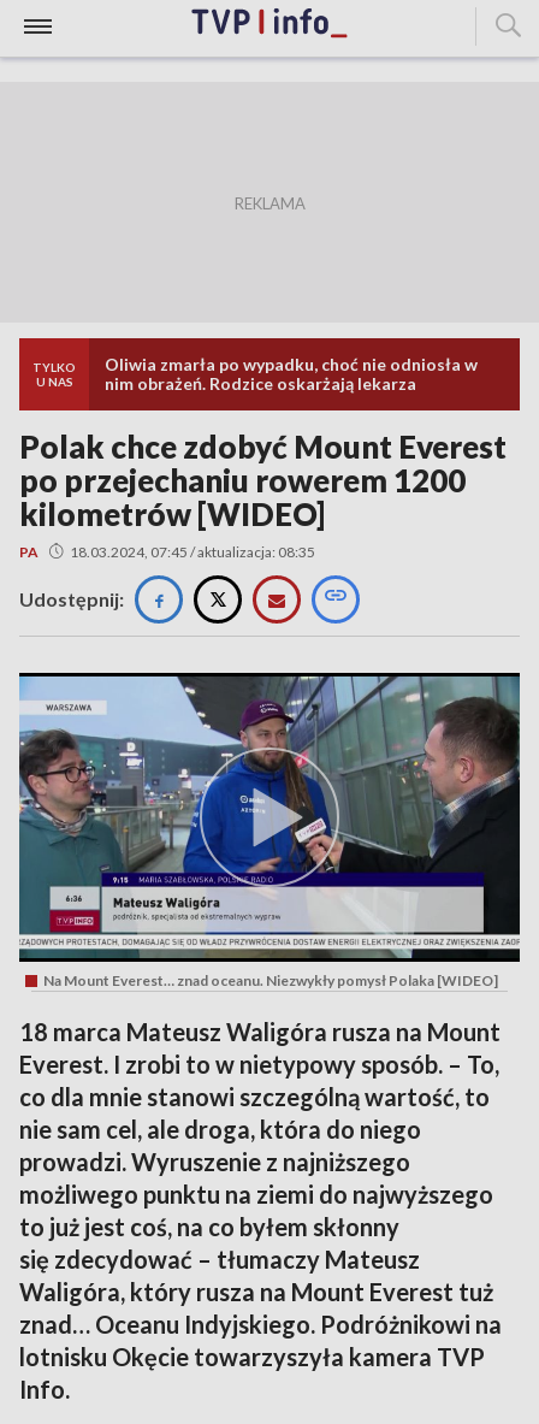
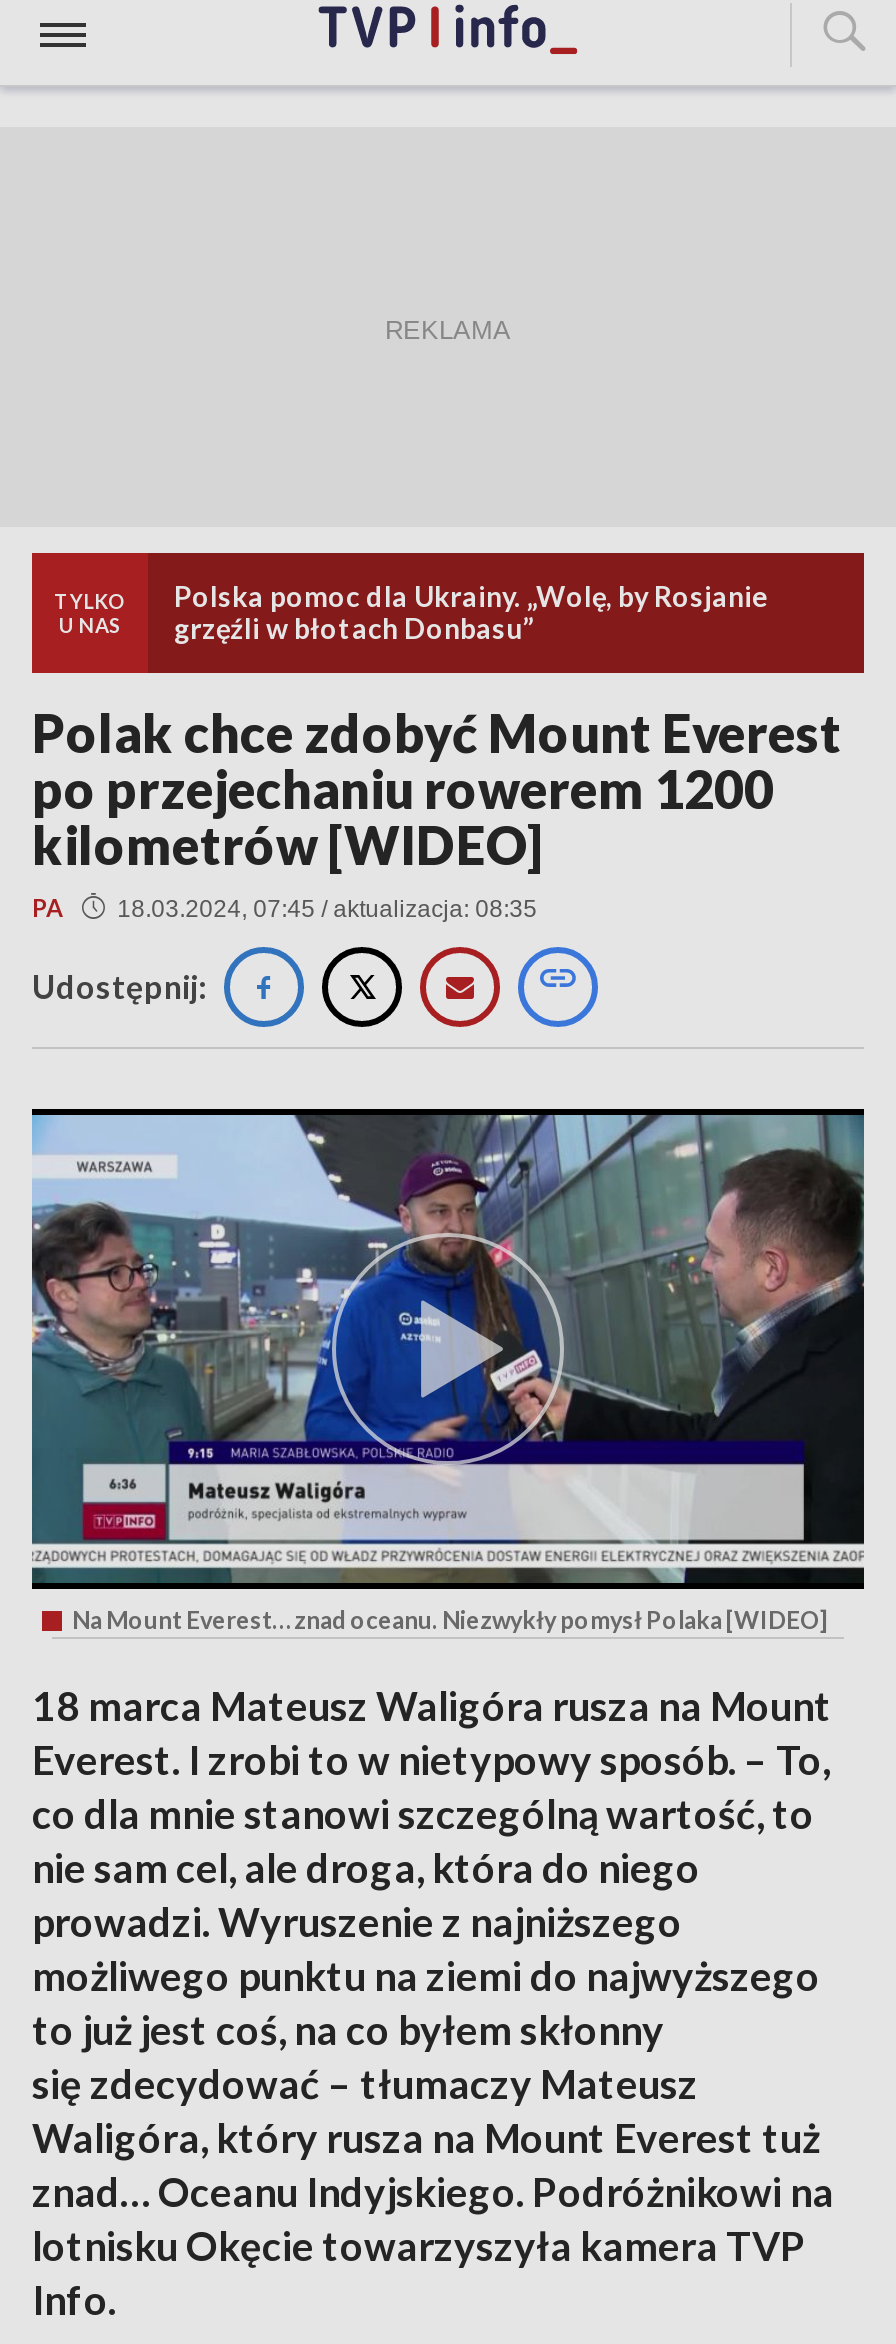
- Oliwia zmarła po wypadku, choć nie odniosła w
- nim obrażeń. Rodzice oskarżają lekarza
+ Polska pomoc dla Ukrainy. „Wolę, by Rosjanie
+ grzęźli w błotach Donbasu”
